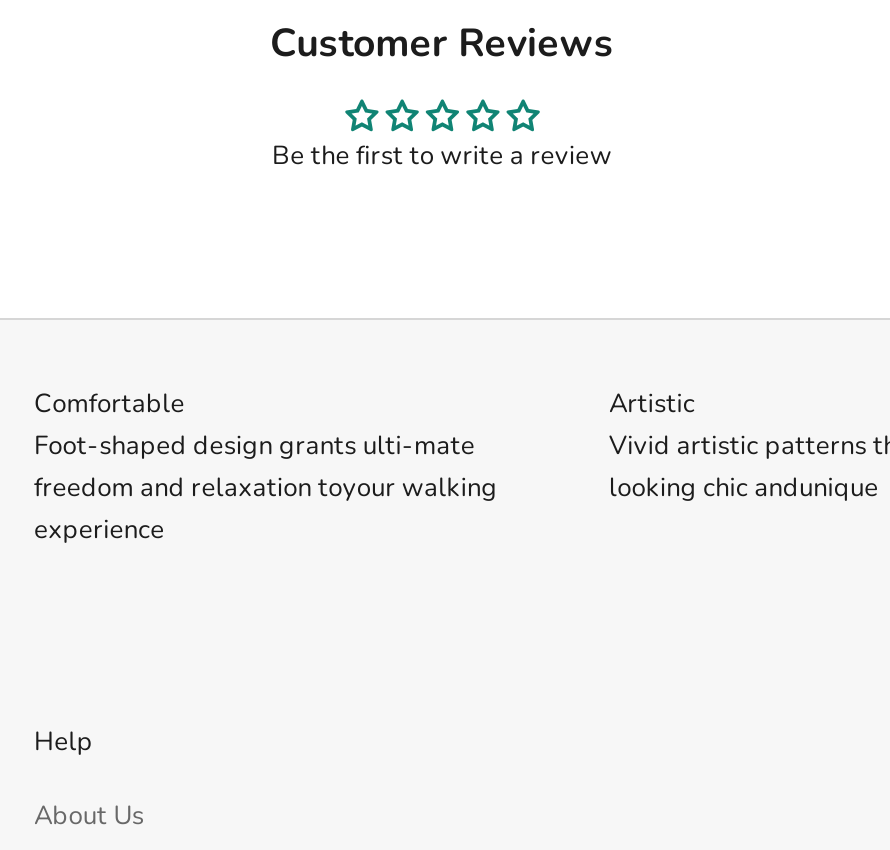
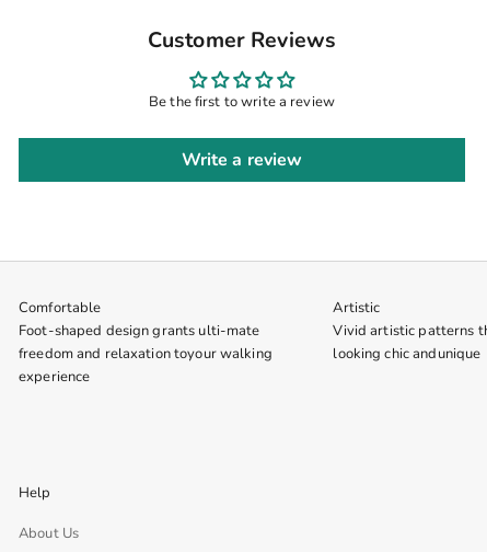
+ Write a review
